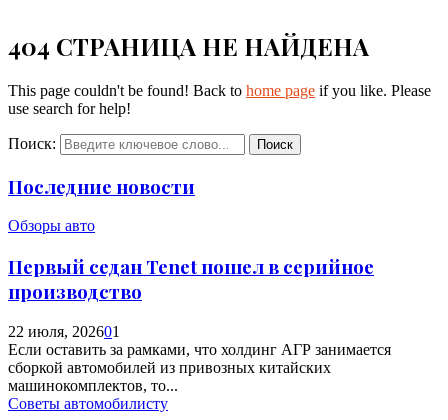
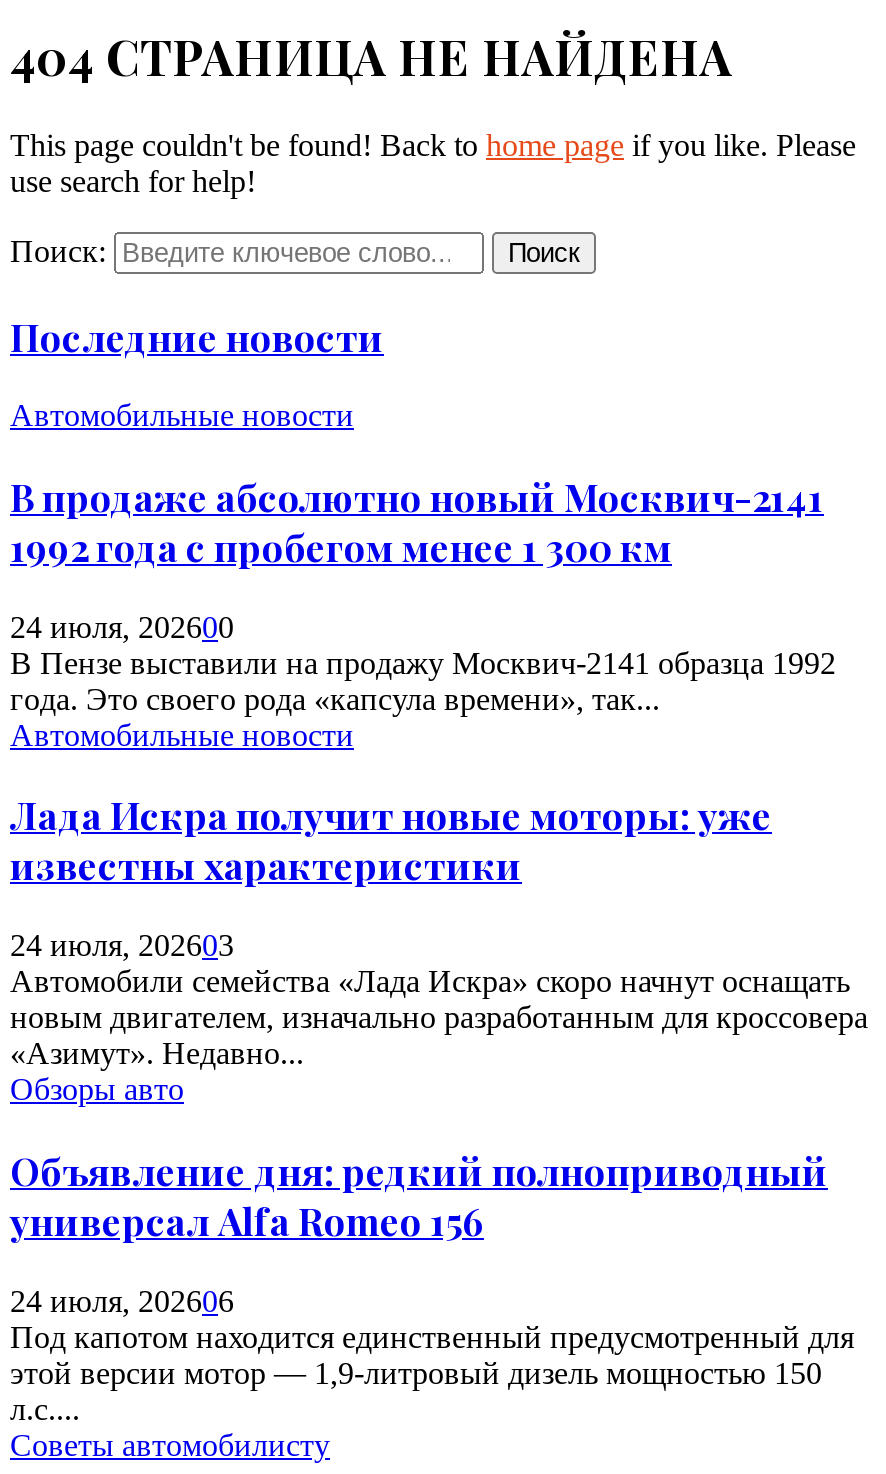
+ Автомобильные новости
+ В продаже абсолютно новый Москвич-2141
+ 1992 года с пробегом менее 1 300 км
+ 24 июля, 202600
+ В Пензе выставили на продажу Москвич-2141 образца 1992
+ года. Это своего рода «капсула времени», так...
+ Автомобильные новости
+ Лада Искра получит новые моторы: уже
+ известны характеристики
+ 24 июля, 202603
+ Автомобили семейства «Лада Искра» скоро начнут оснащать
+ новым двигателем, изначально разработанным для кроссовера
+ «Азимут». Недавно...

- Первый седан Tenet пошел в серийное
- производство
+ Объявление дня: редкий полноприводный
+ универсал Alfa Romeo 156

- 22 июля, 202601
- Если оставить за рамками, что холдинг АГР занимается
- сборкой автомобилей из привозных китайских
- машинокомплектов, то...
+ 24 июля, 202606
+ Под капотом находится единственный предусмотренный для
+ этой версии мотор — 1,9-литровый дизель мощностью 150
+ л.с....
